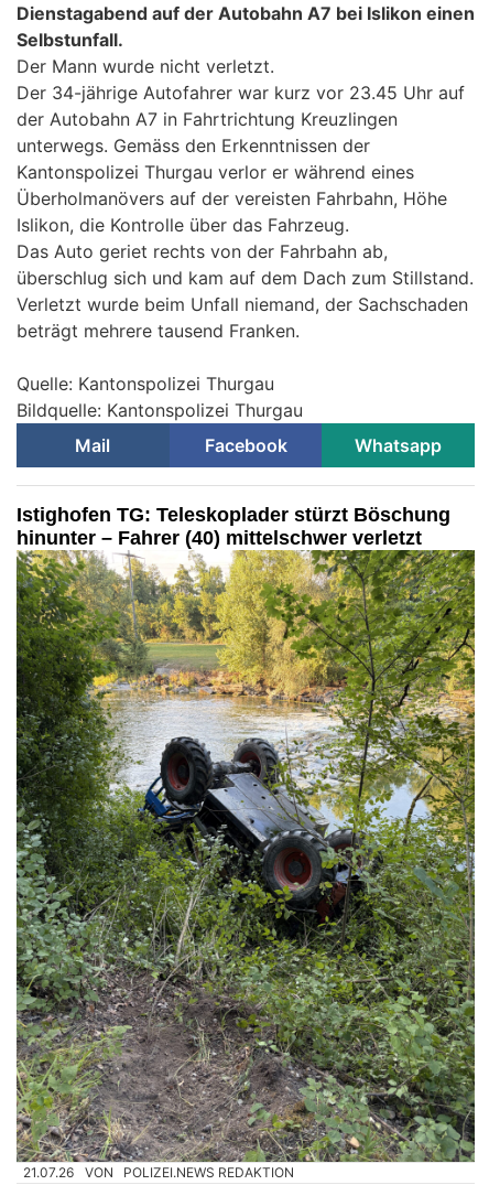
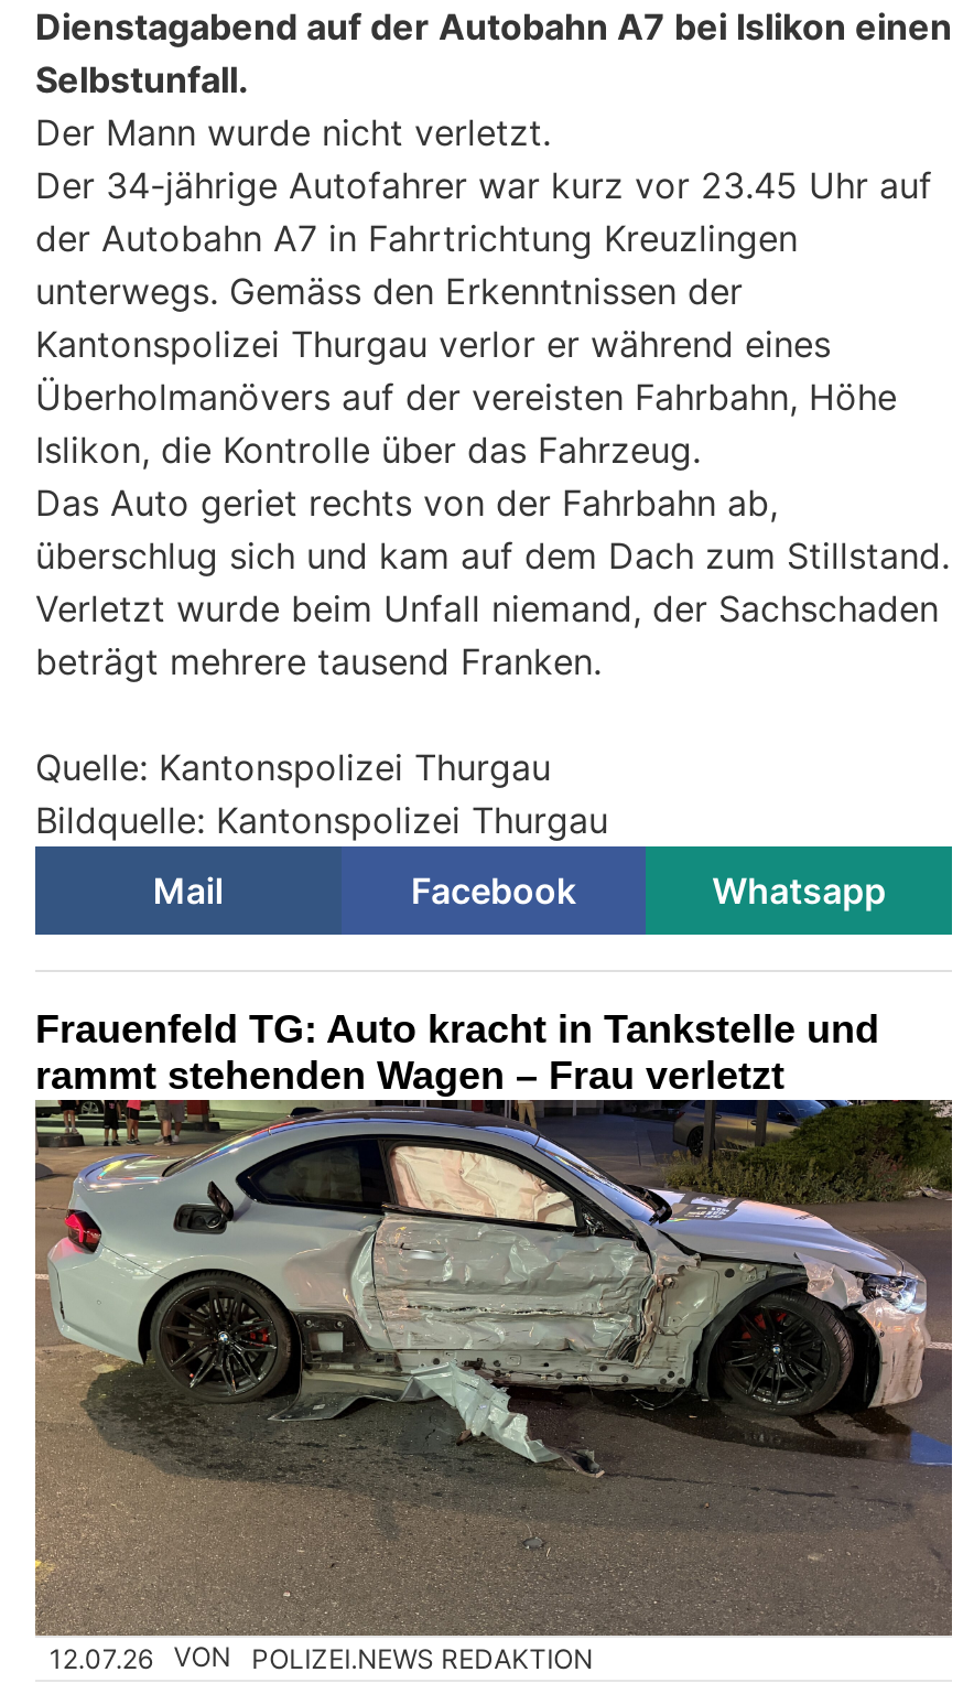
- Istighofen TG: Teleskoplader stürzt Böschung
- hinunter – Fahrer (40) mittelschwer verletzt
+ Frauenfeld TG: Auto kracht in Tankstelle und
+ rammt stehenden Wagen – Frau verletzt

- [image]
- 21.07.26 VON POLIZEI.NEWS REDAKTION
+ [image]
+ 12.07.26 VON POLIZEI.NEWS REDAKTION
